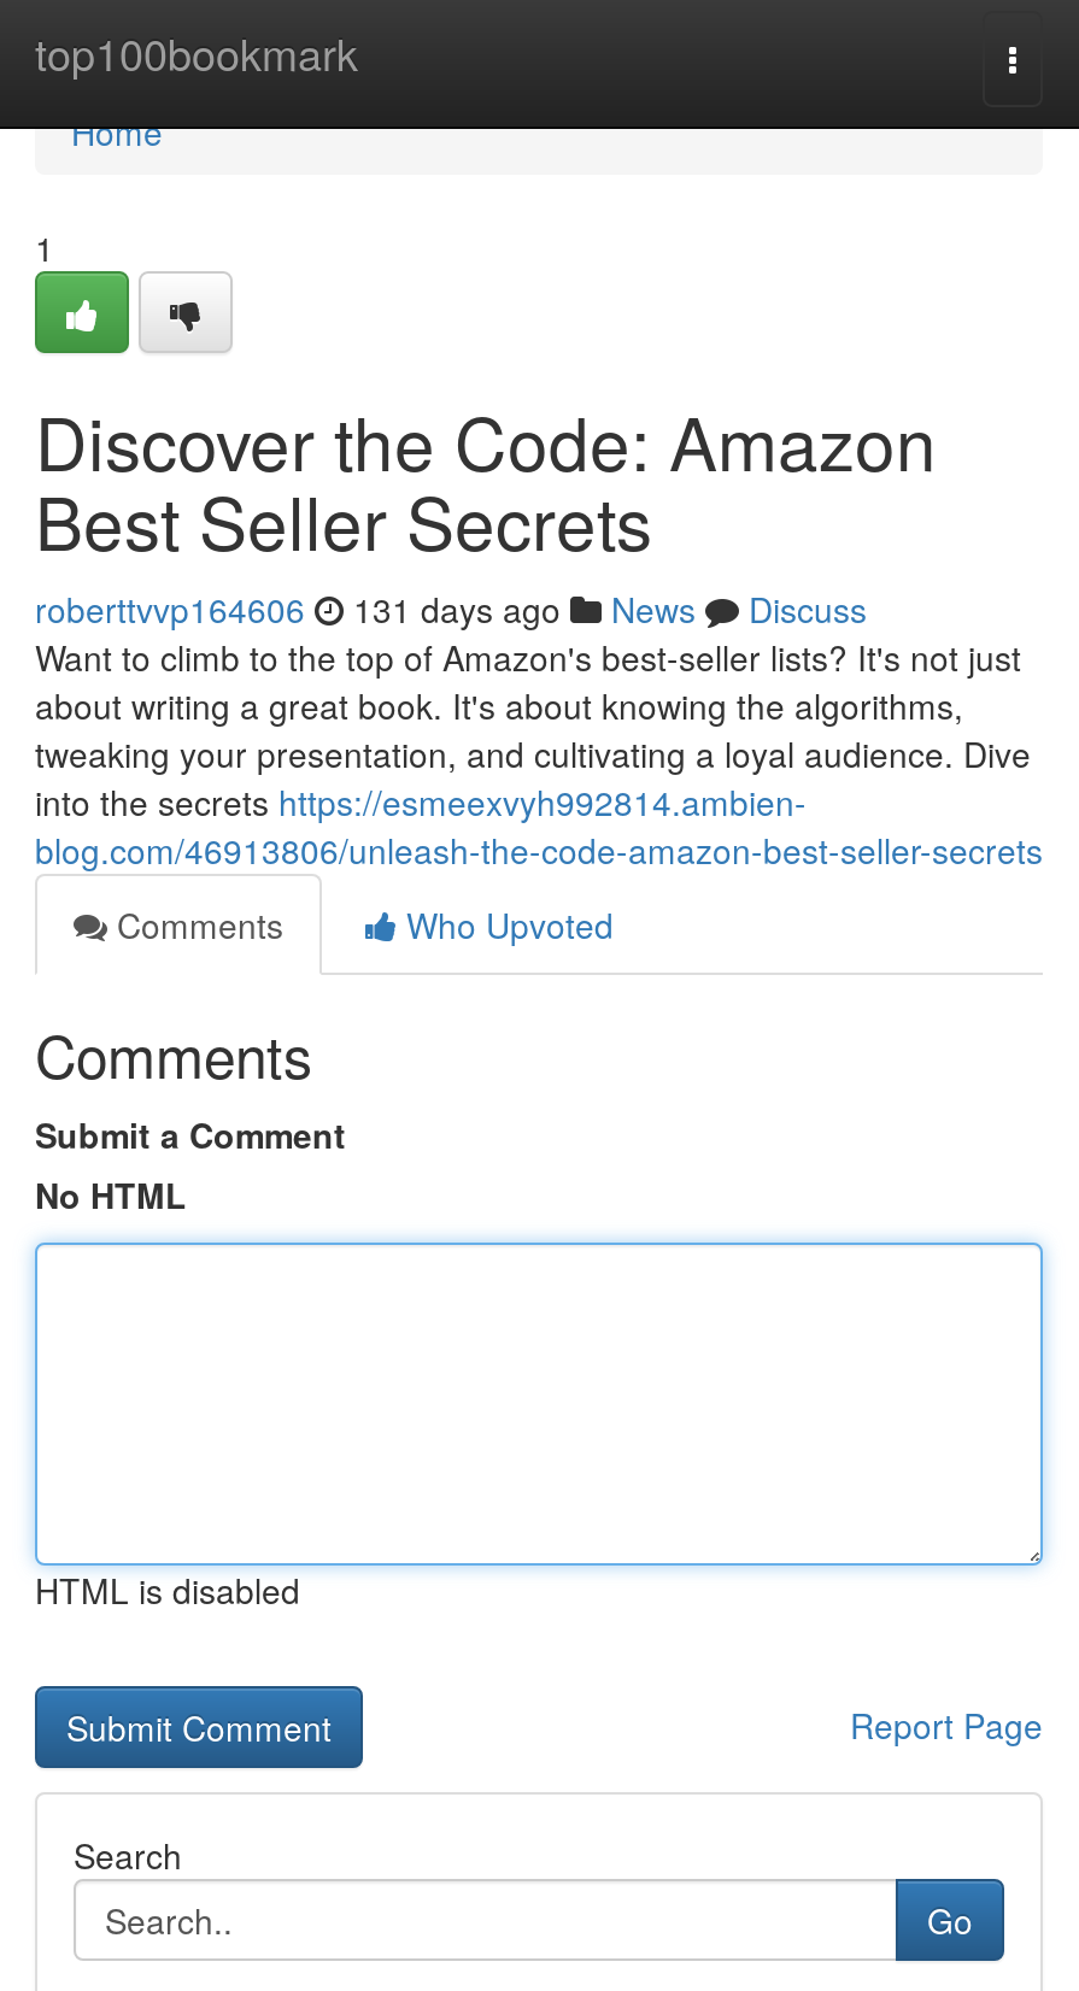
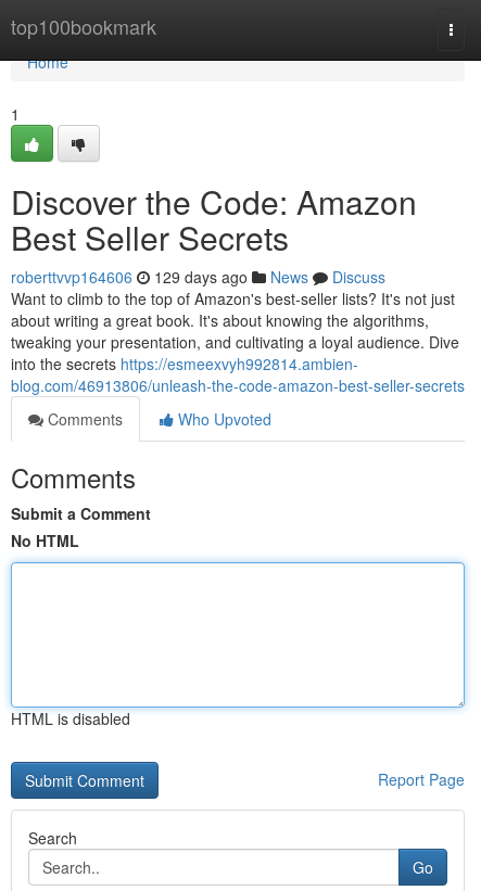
- roberttvvp164606 131 days ago News Discuss
+ roberttvvp164606 129 days ago News Discuss
